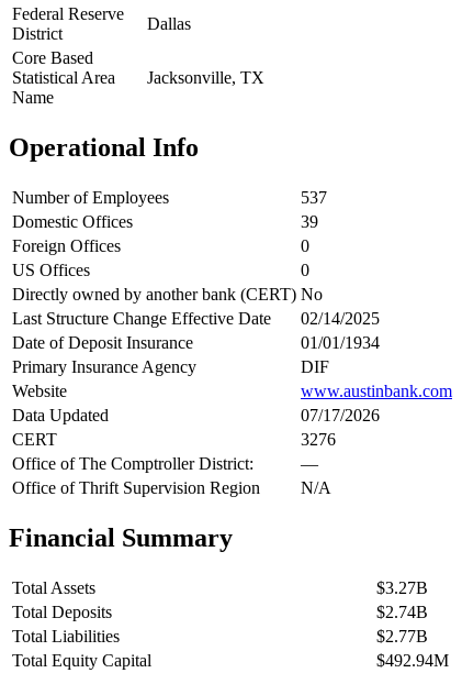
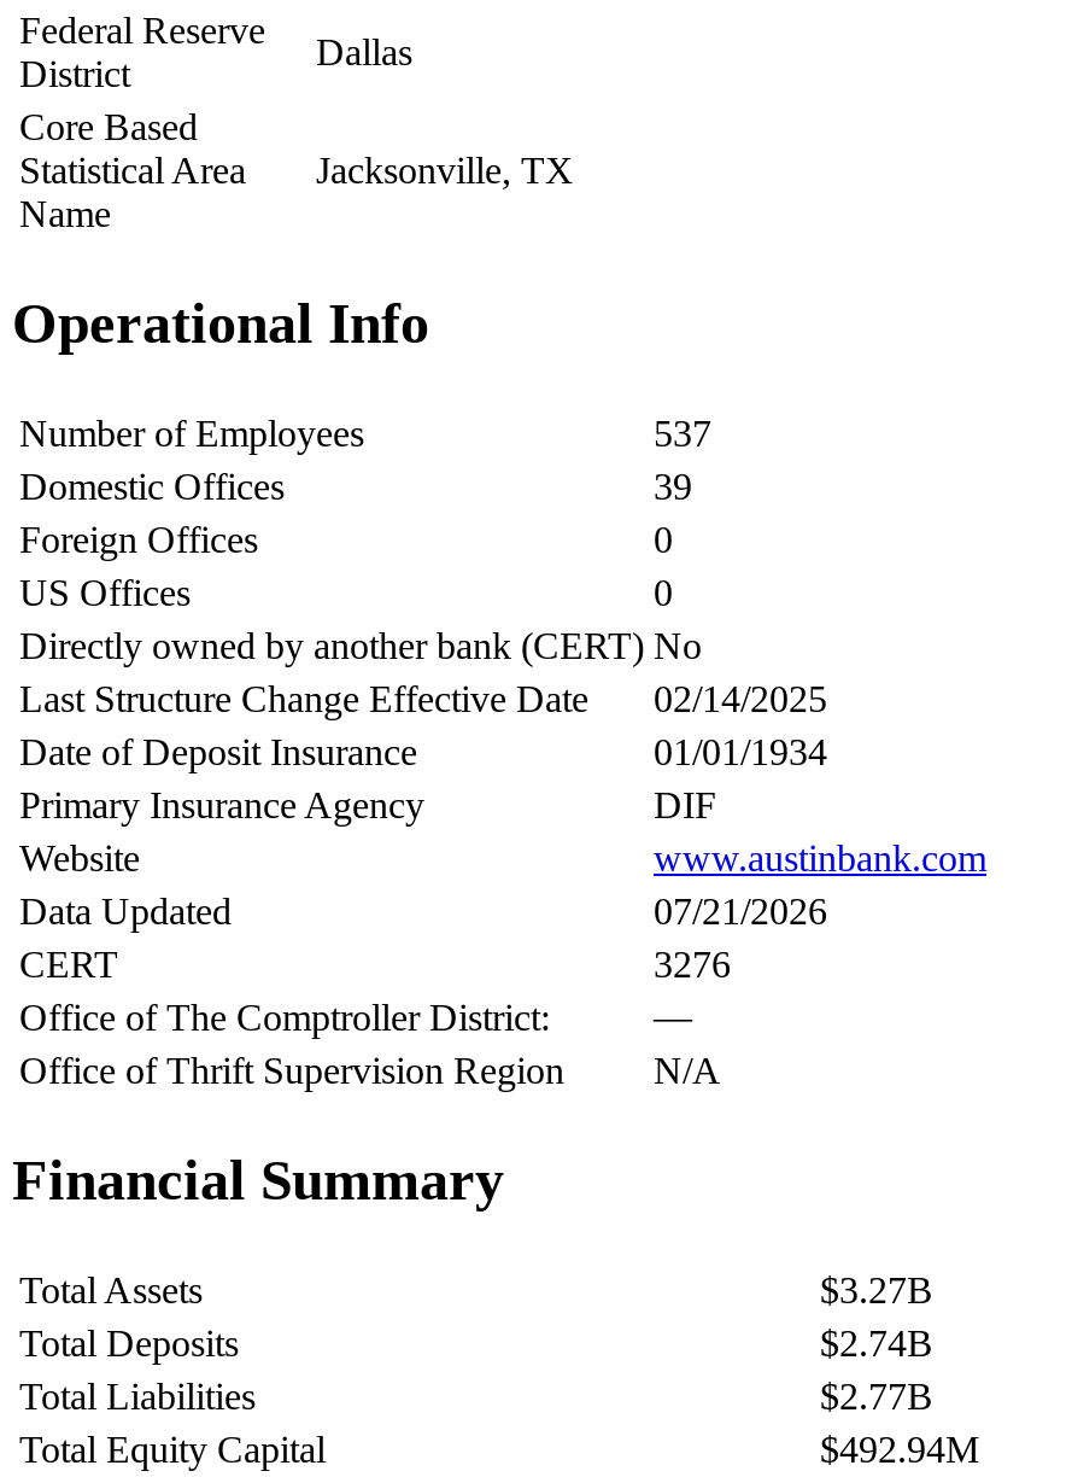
- 07/17/2026
+ 07/21/2026
